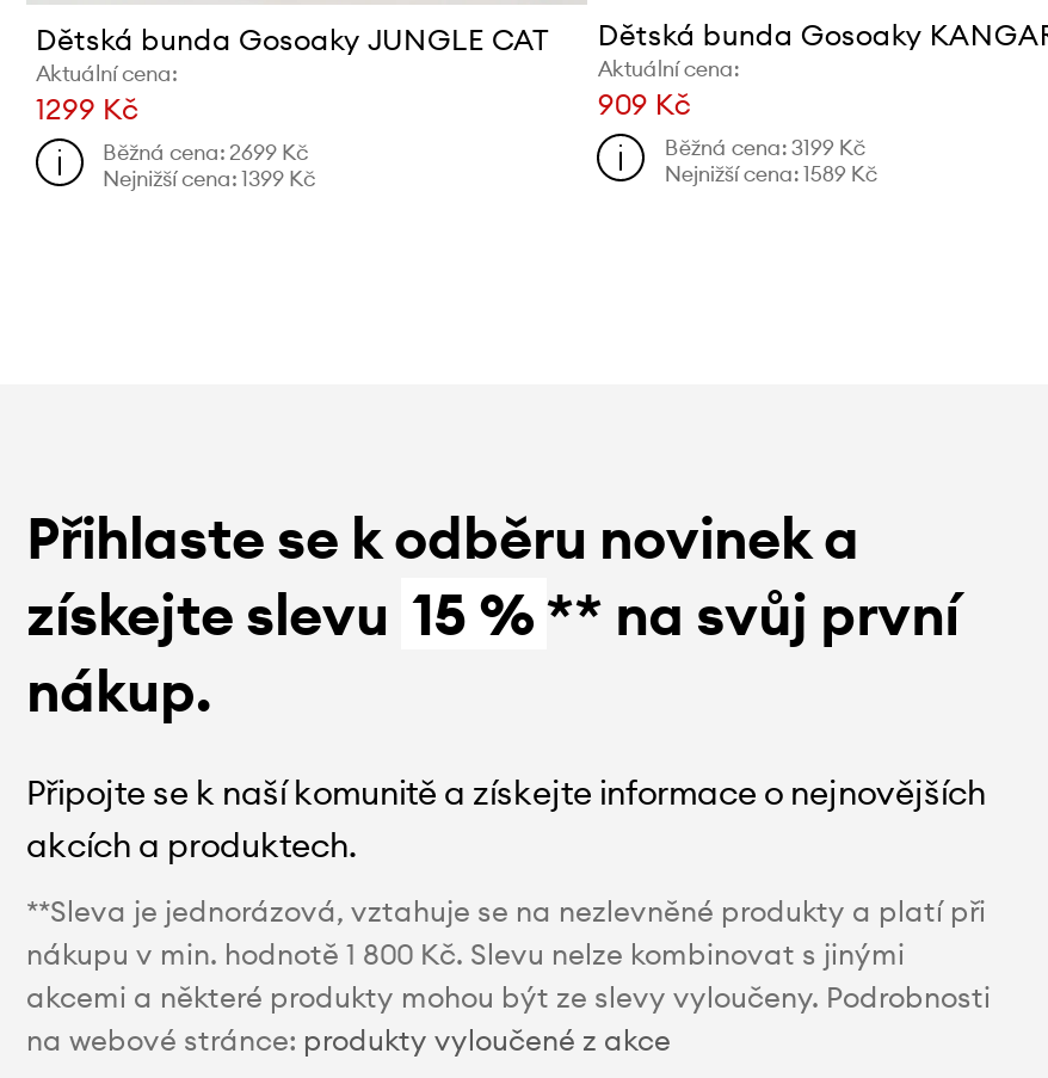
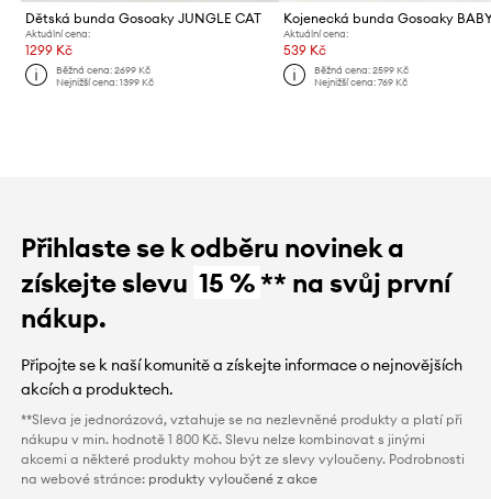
- 909 Kč
+ 539 Kč

- Běžná cena: 3199 Kč
+ Běžná cena: 2599 Kč

- Nejnižší cena: 1589 Kč
+ Nejnižší cena: 769 Kč
